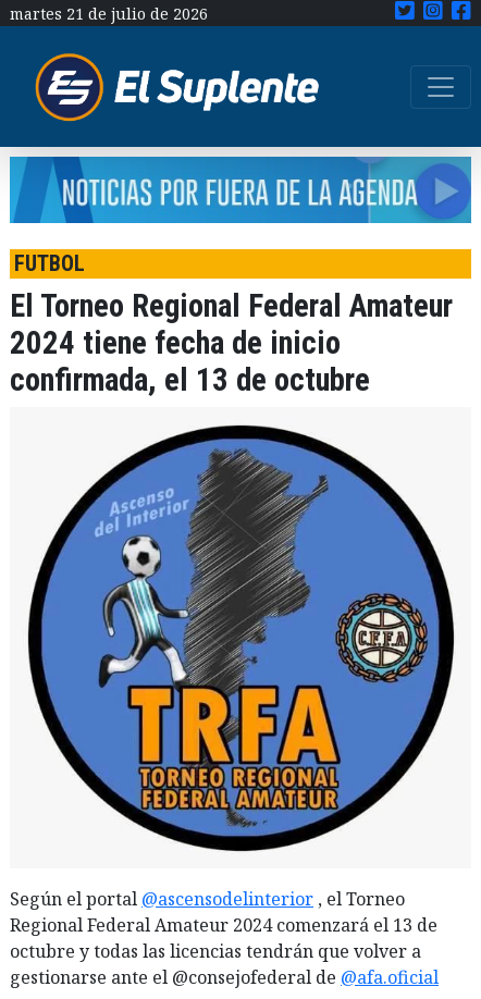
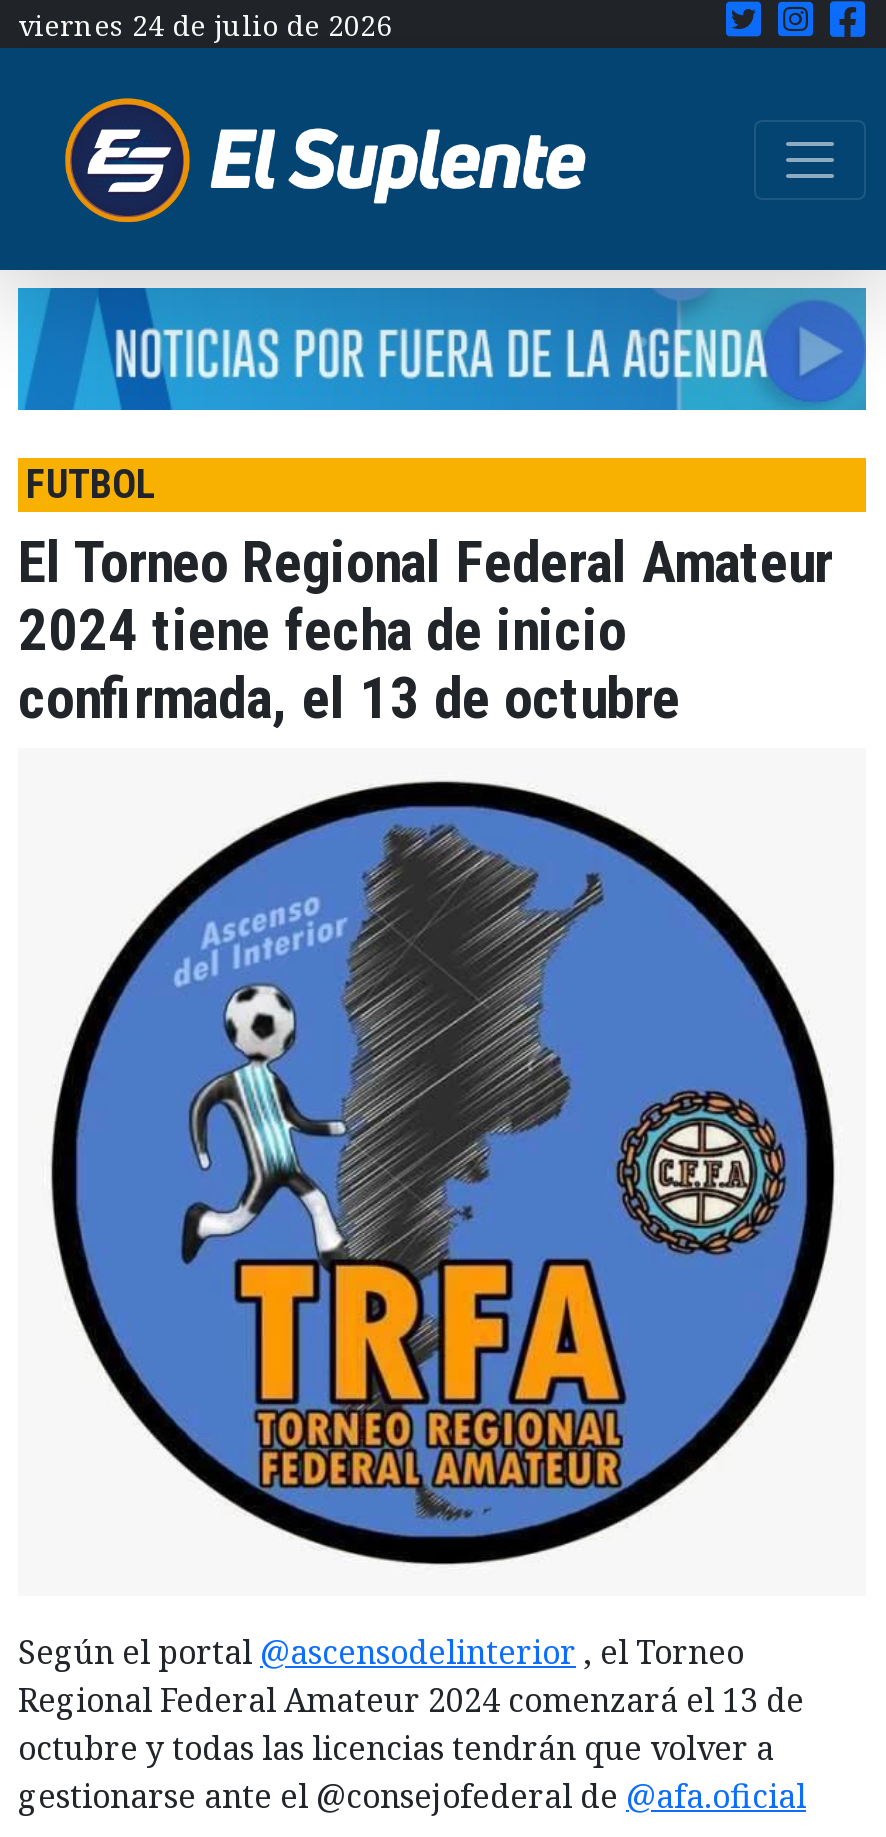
- martes 21 de julio de 2026
+ viernes 24 de julio de 2026
